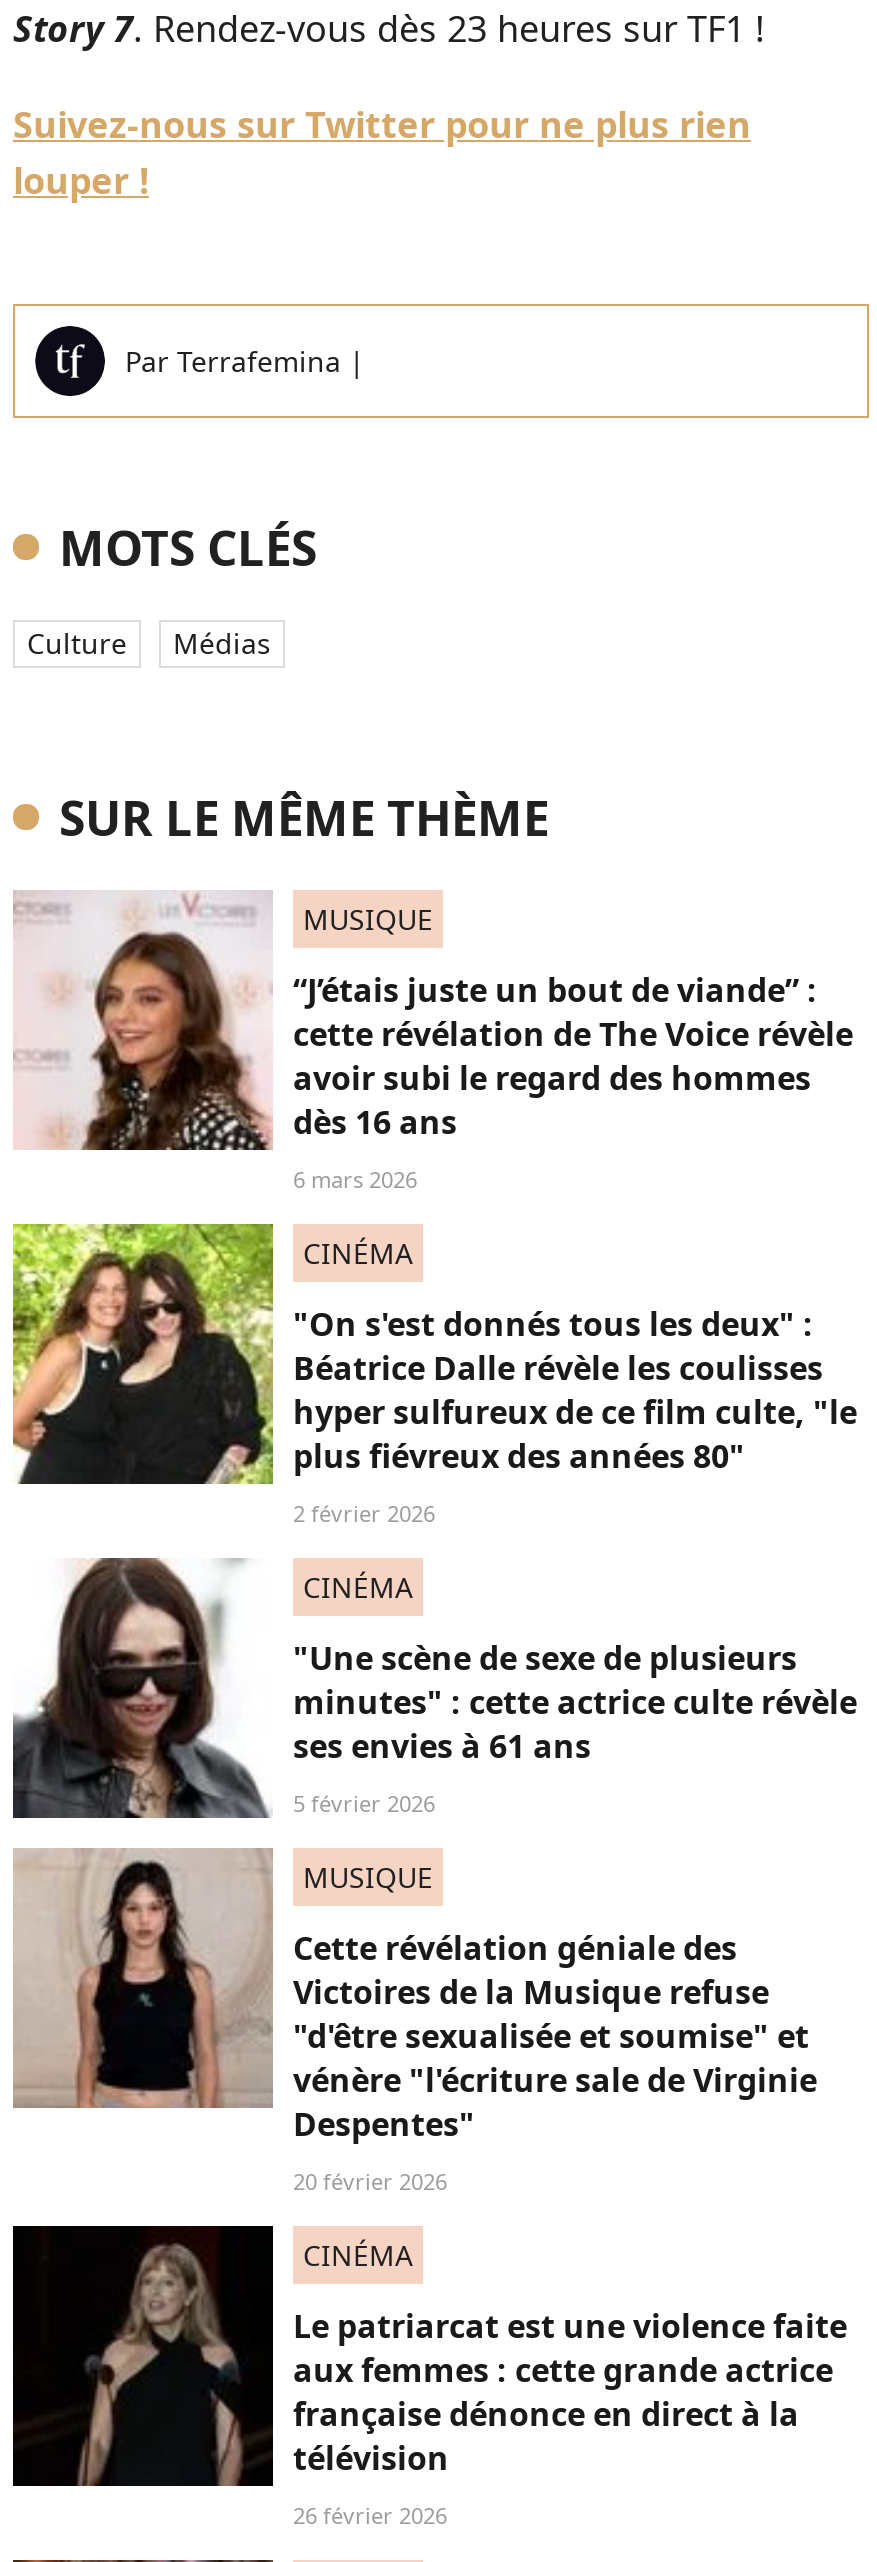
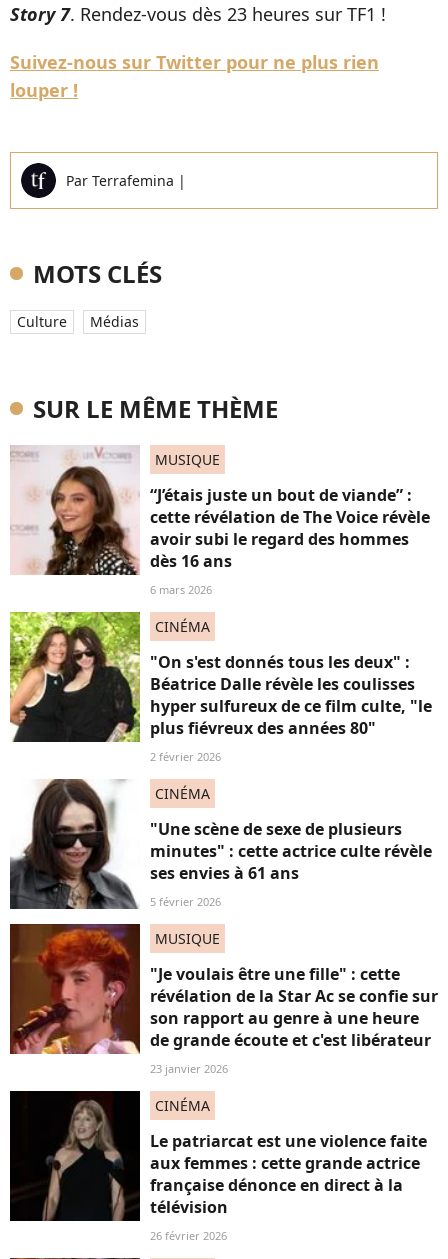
- [image]
- Cette révélation géniale des
- Victoires de la Musique refuse
- "d'être sexualisée et soumise" et
- vénère "l'écriture sale de Virginie
- Despentes"
+ [image]
+ "Je voulais être une fille" : cette
+ révélation de la Star Ac se confie sur
+ son rapport au genre à une heure
+ de grande écoute et c'est libérateur

- 20 février 2026
+ 23 janvier 2026
